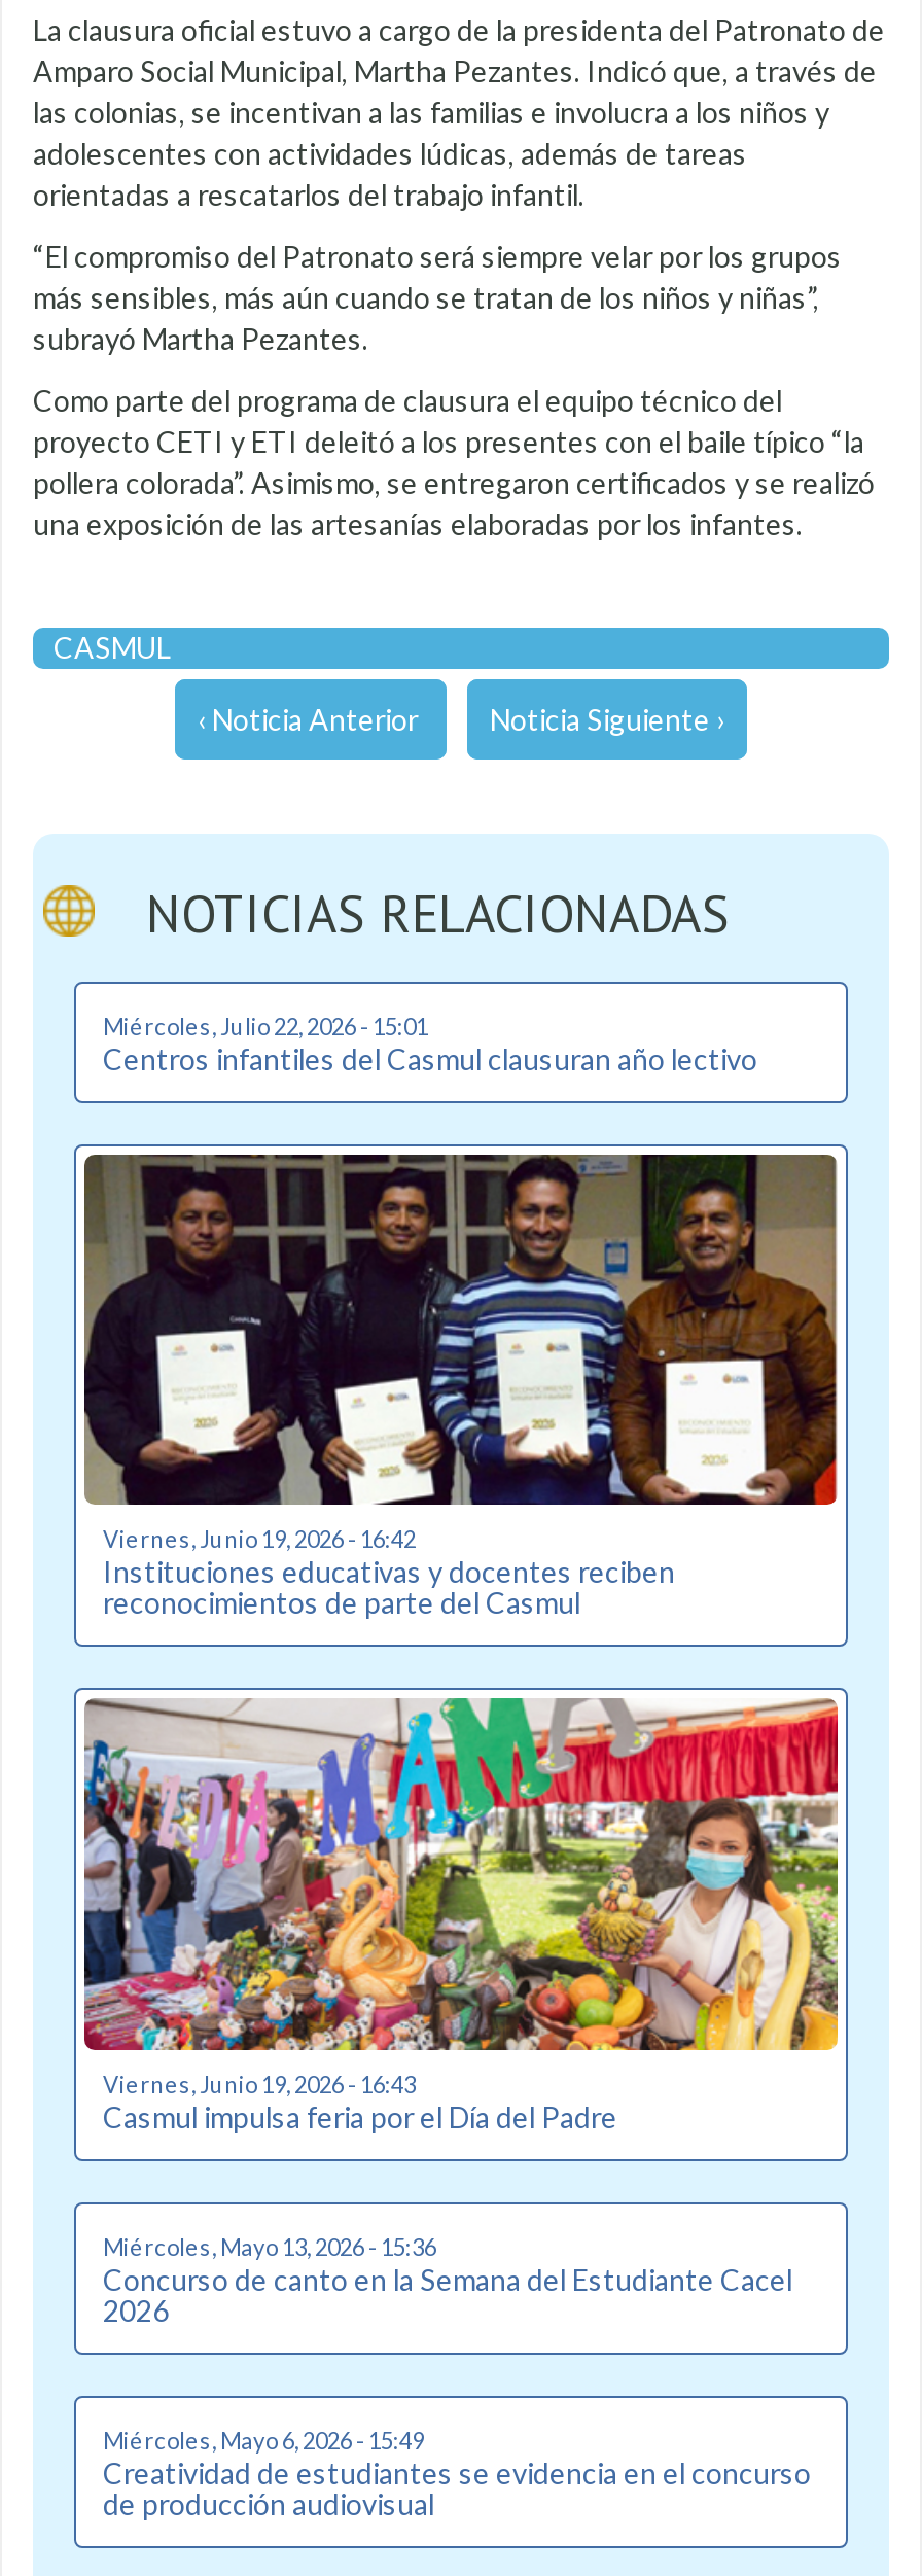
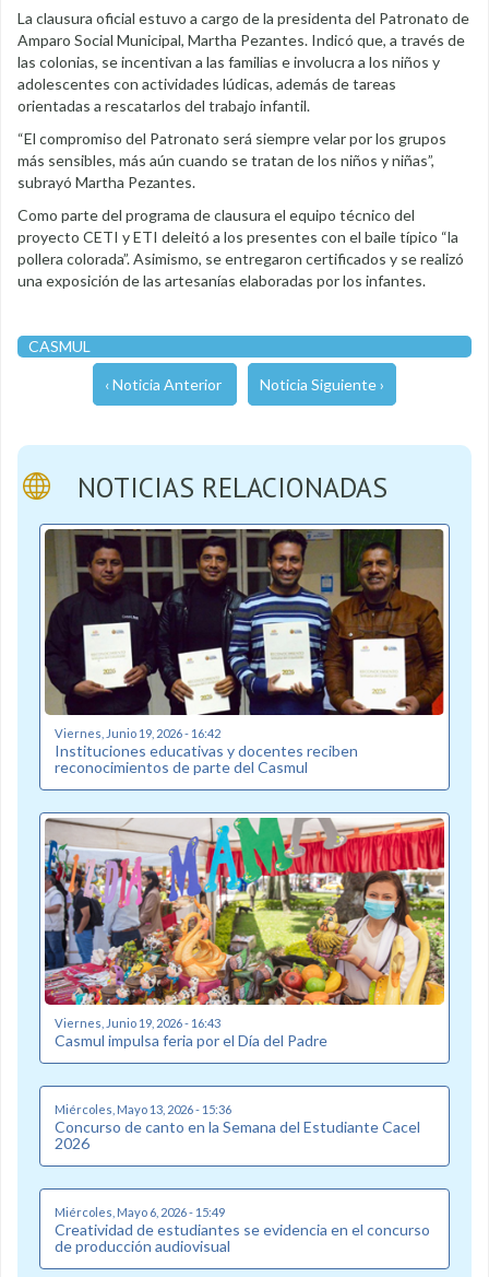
- Miércoles, Julio 22, 2026 - 15:01
- Centros infantiles del Casmul clausuran año lectivo
